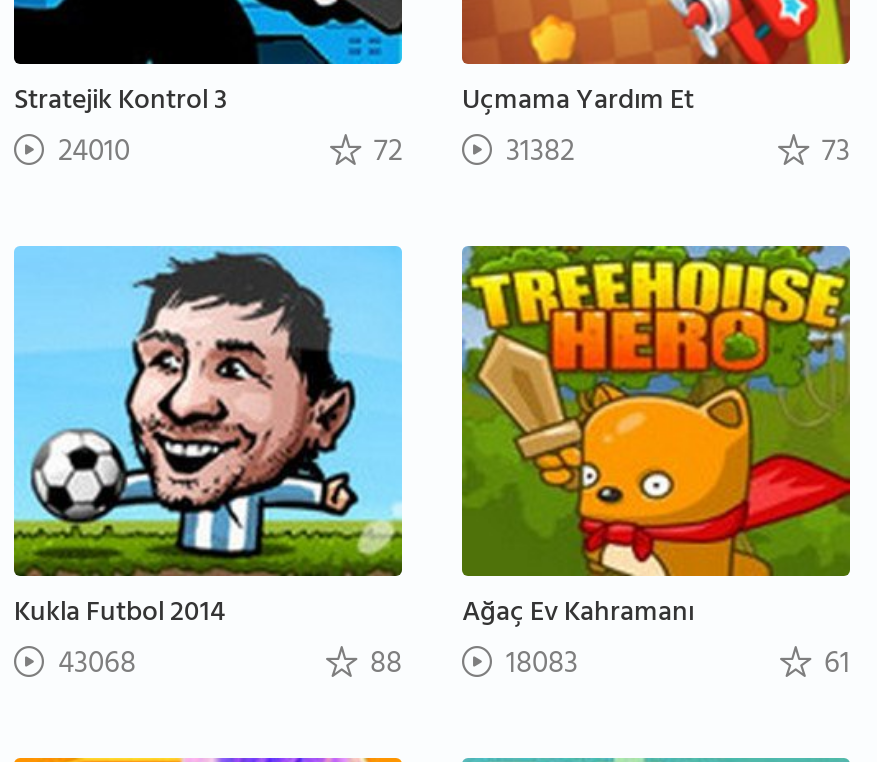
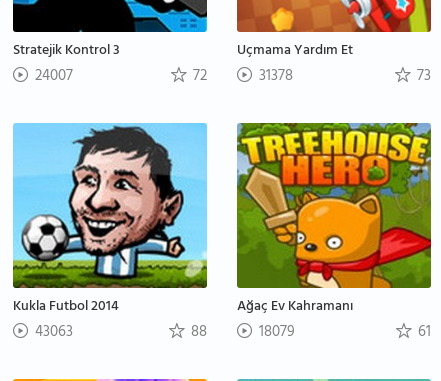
- 24010
+ 24007

- 72 31382
+ 72 31378

- 43068
+ 43063

- 88 18083
+ 88 18079
